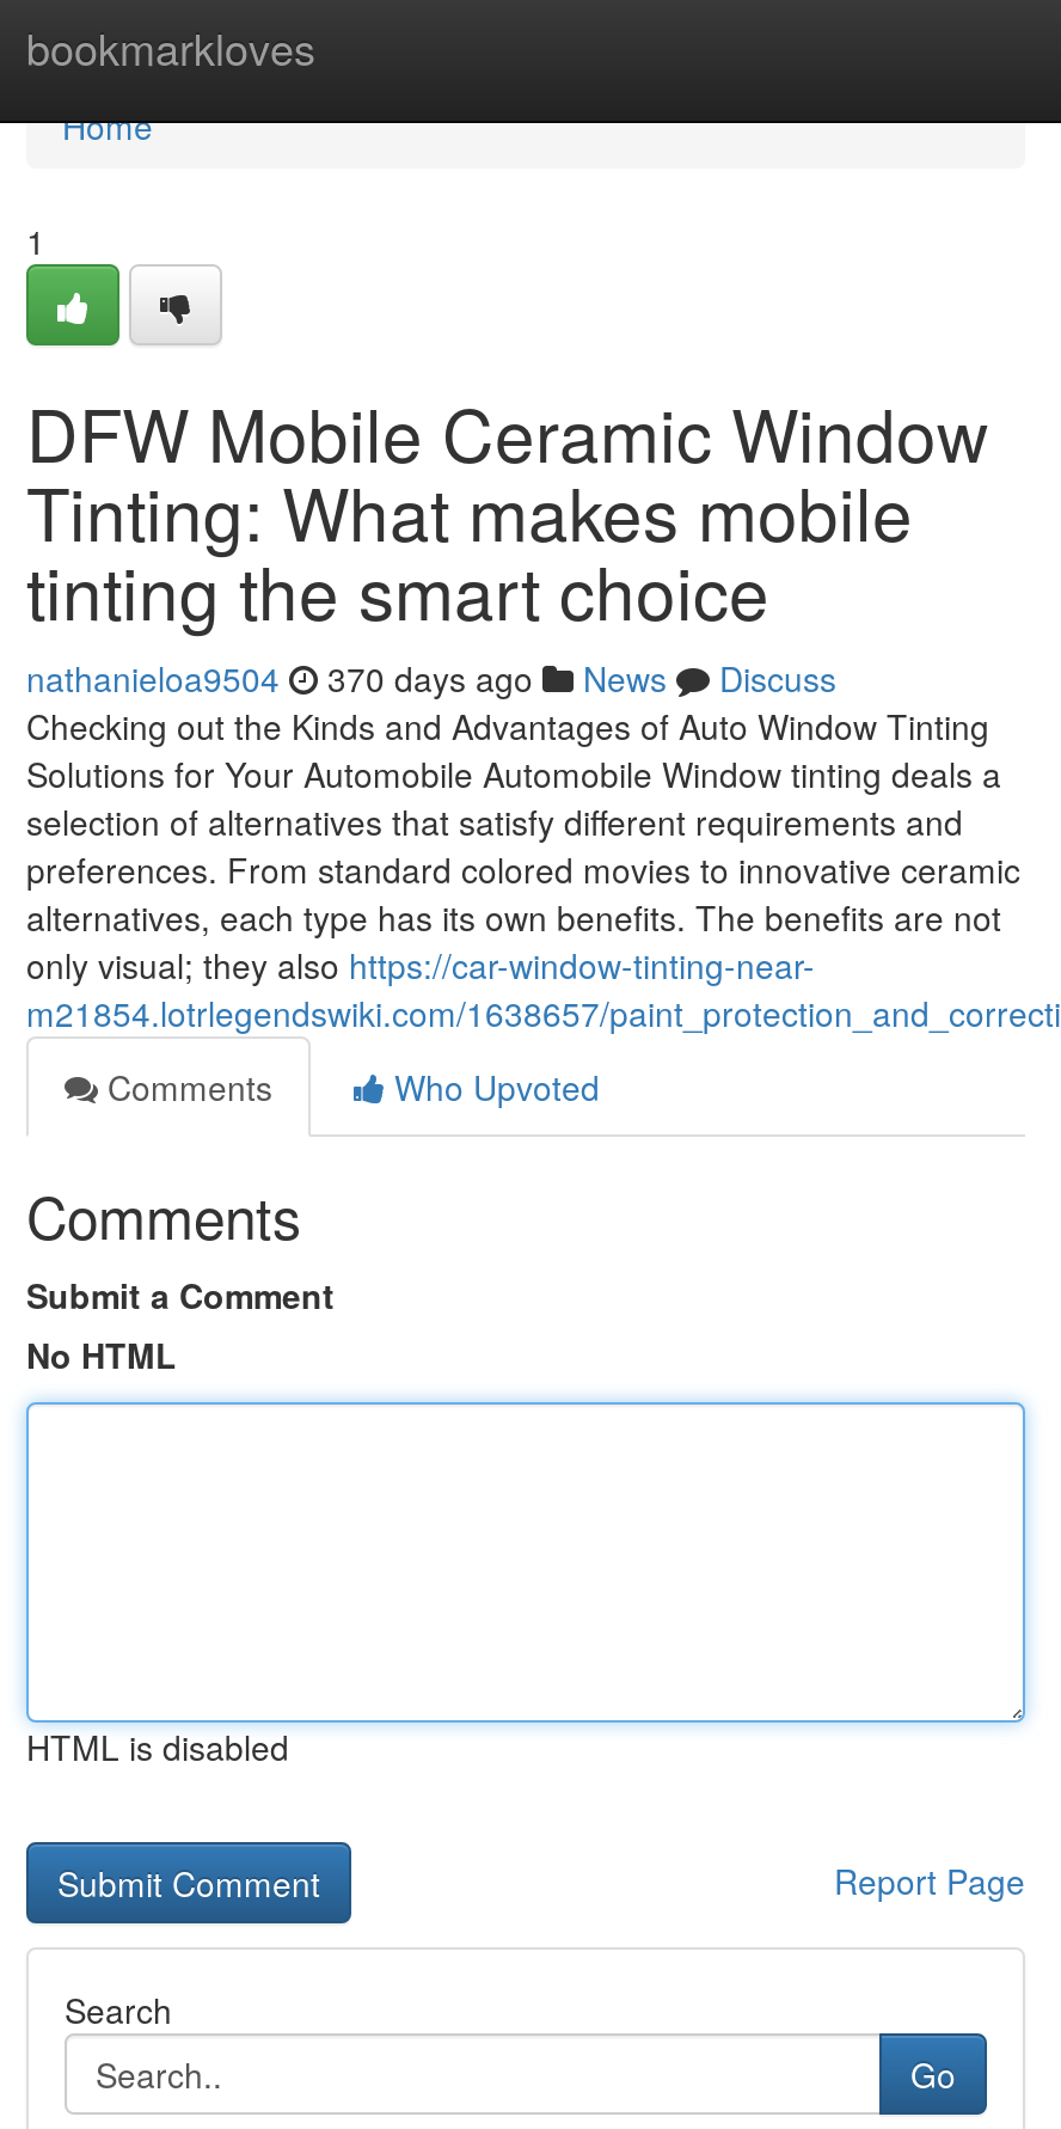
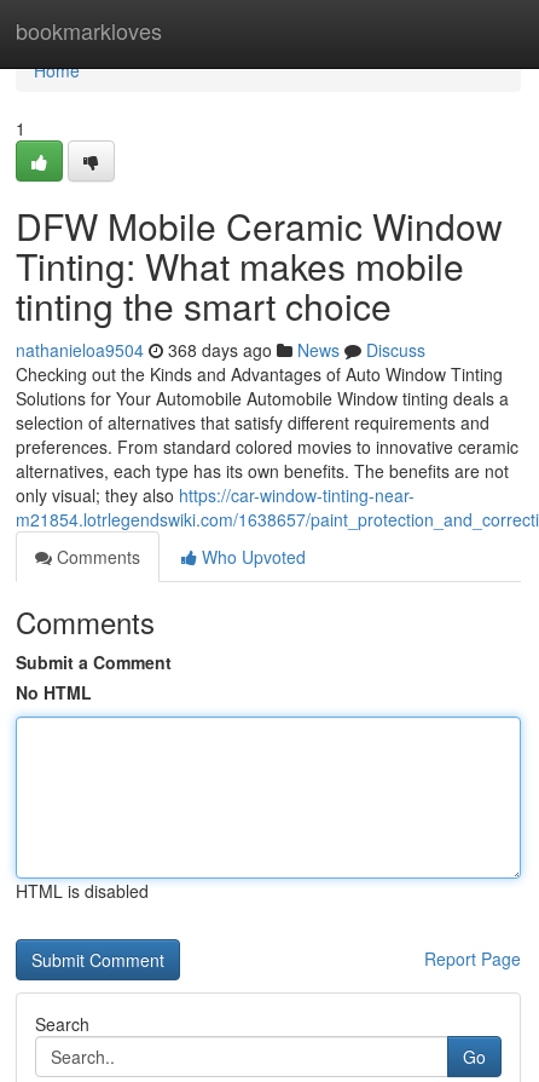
- nathanieloa9504 370 days ago News Discuss
+ nathanieloa9504 368 days ago News Discuss
